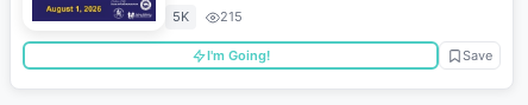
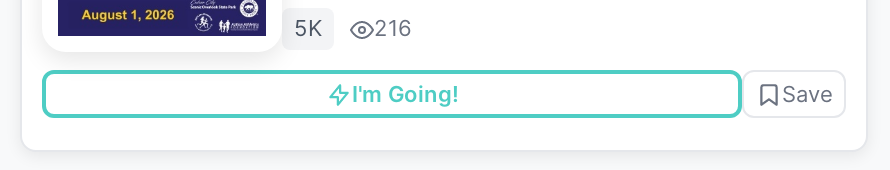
- 5K 215
+ 5K 216
